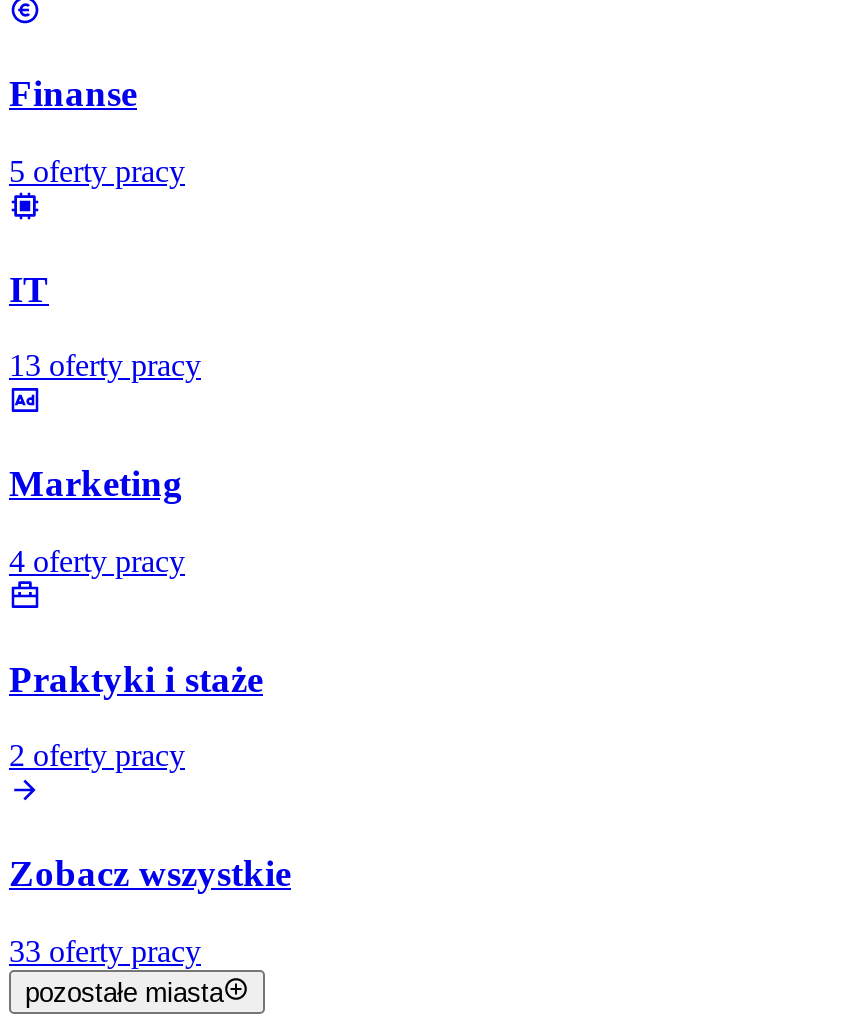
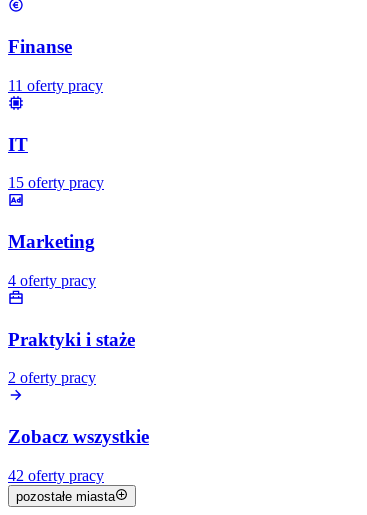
- 5 oferty pracy
+ 11 oferty pracy

- 13 oferty pracy
+ 15 oferty pracy

- 33 oferty pracy
+ 42 oferty pracy
